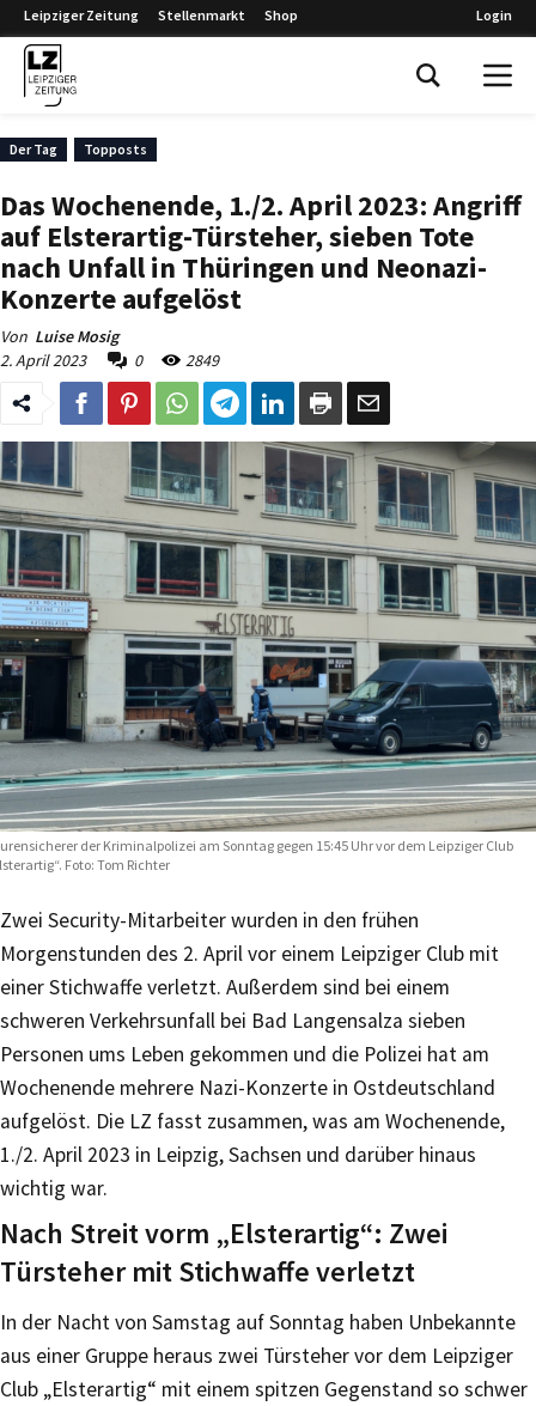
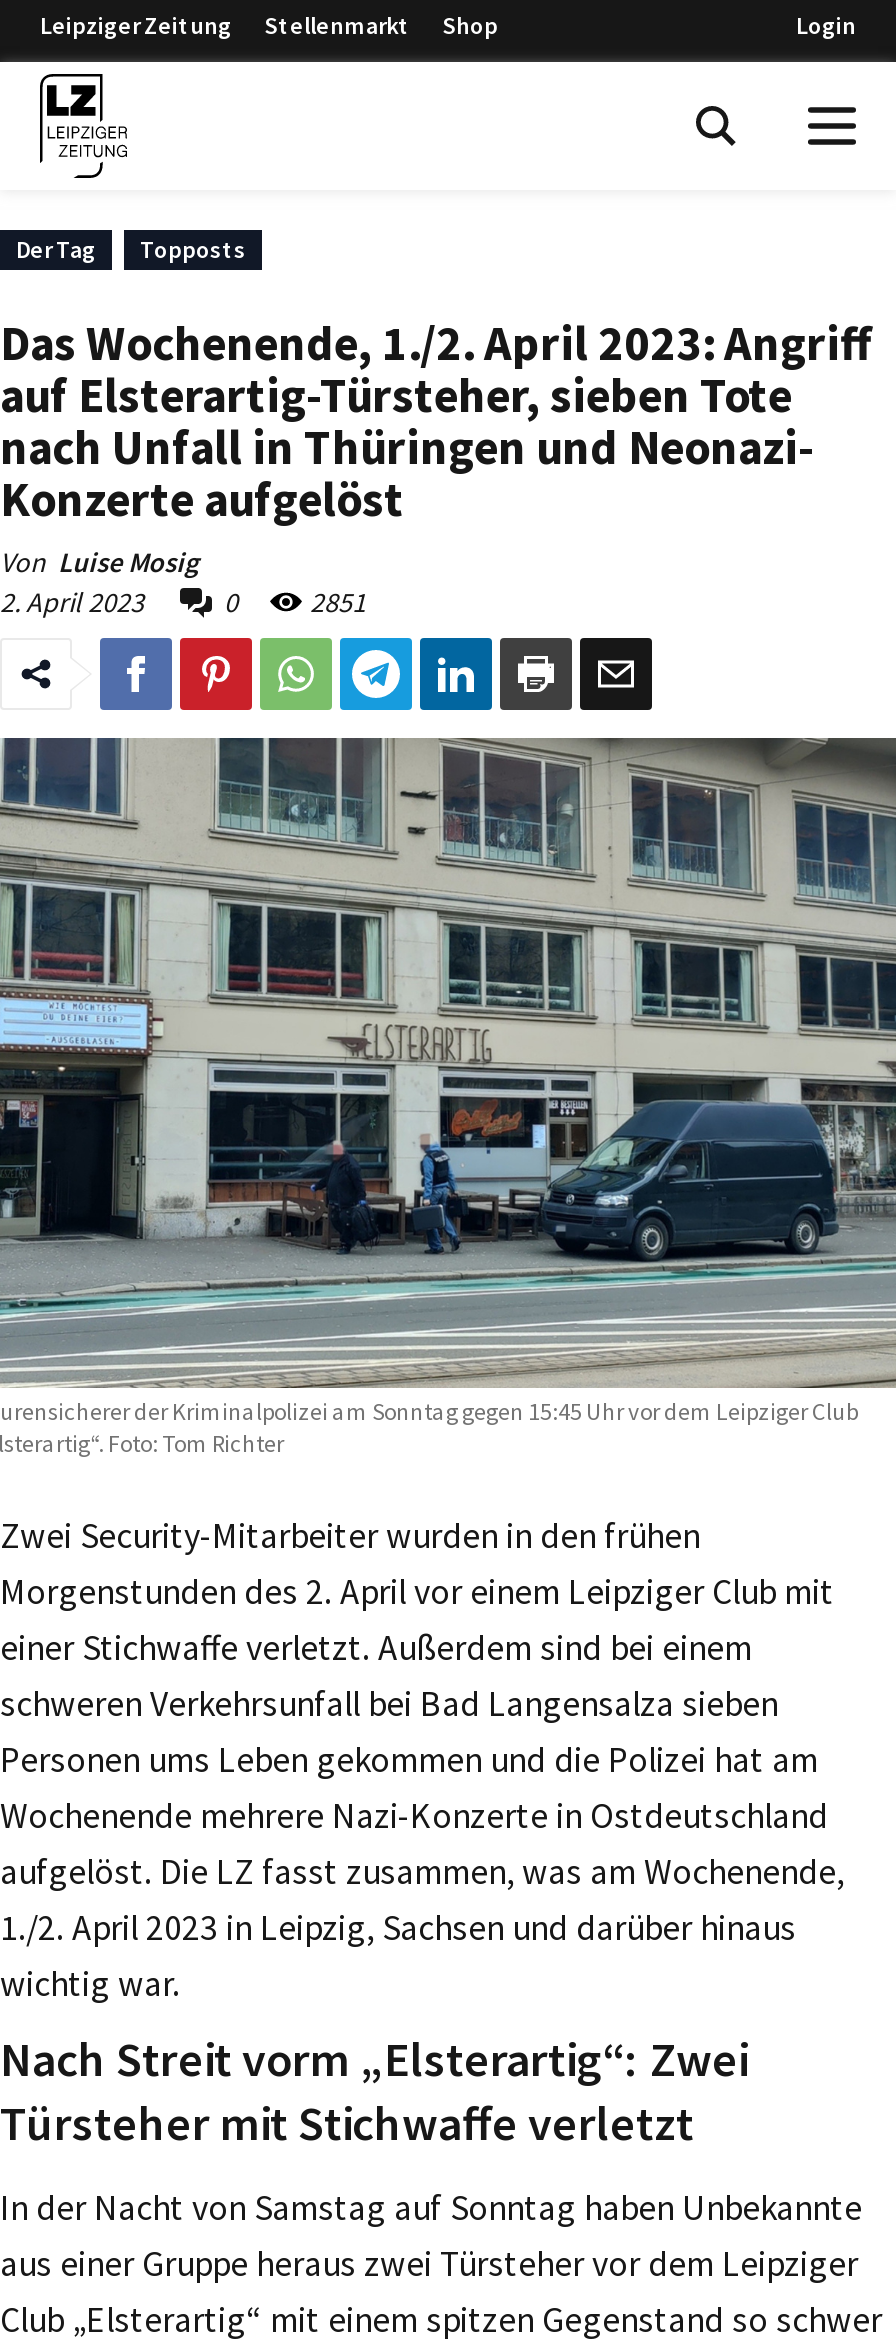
- 0 2849
+ 0 2851
